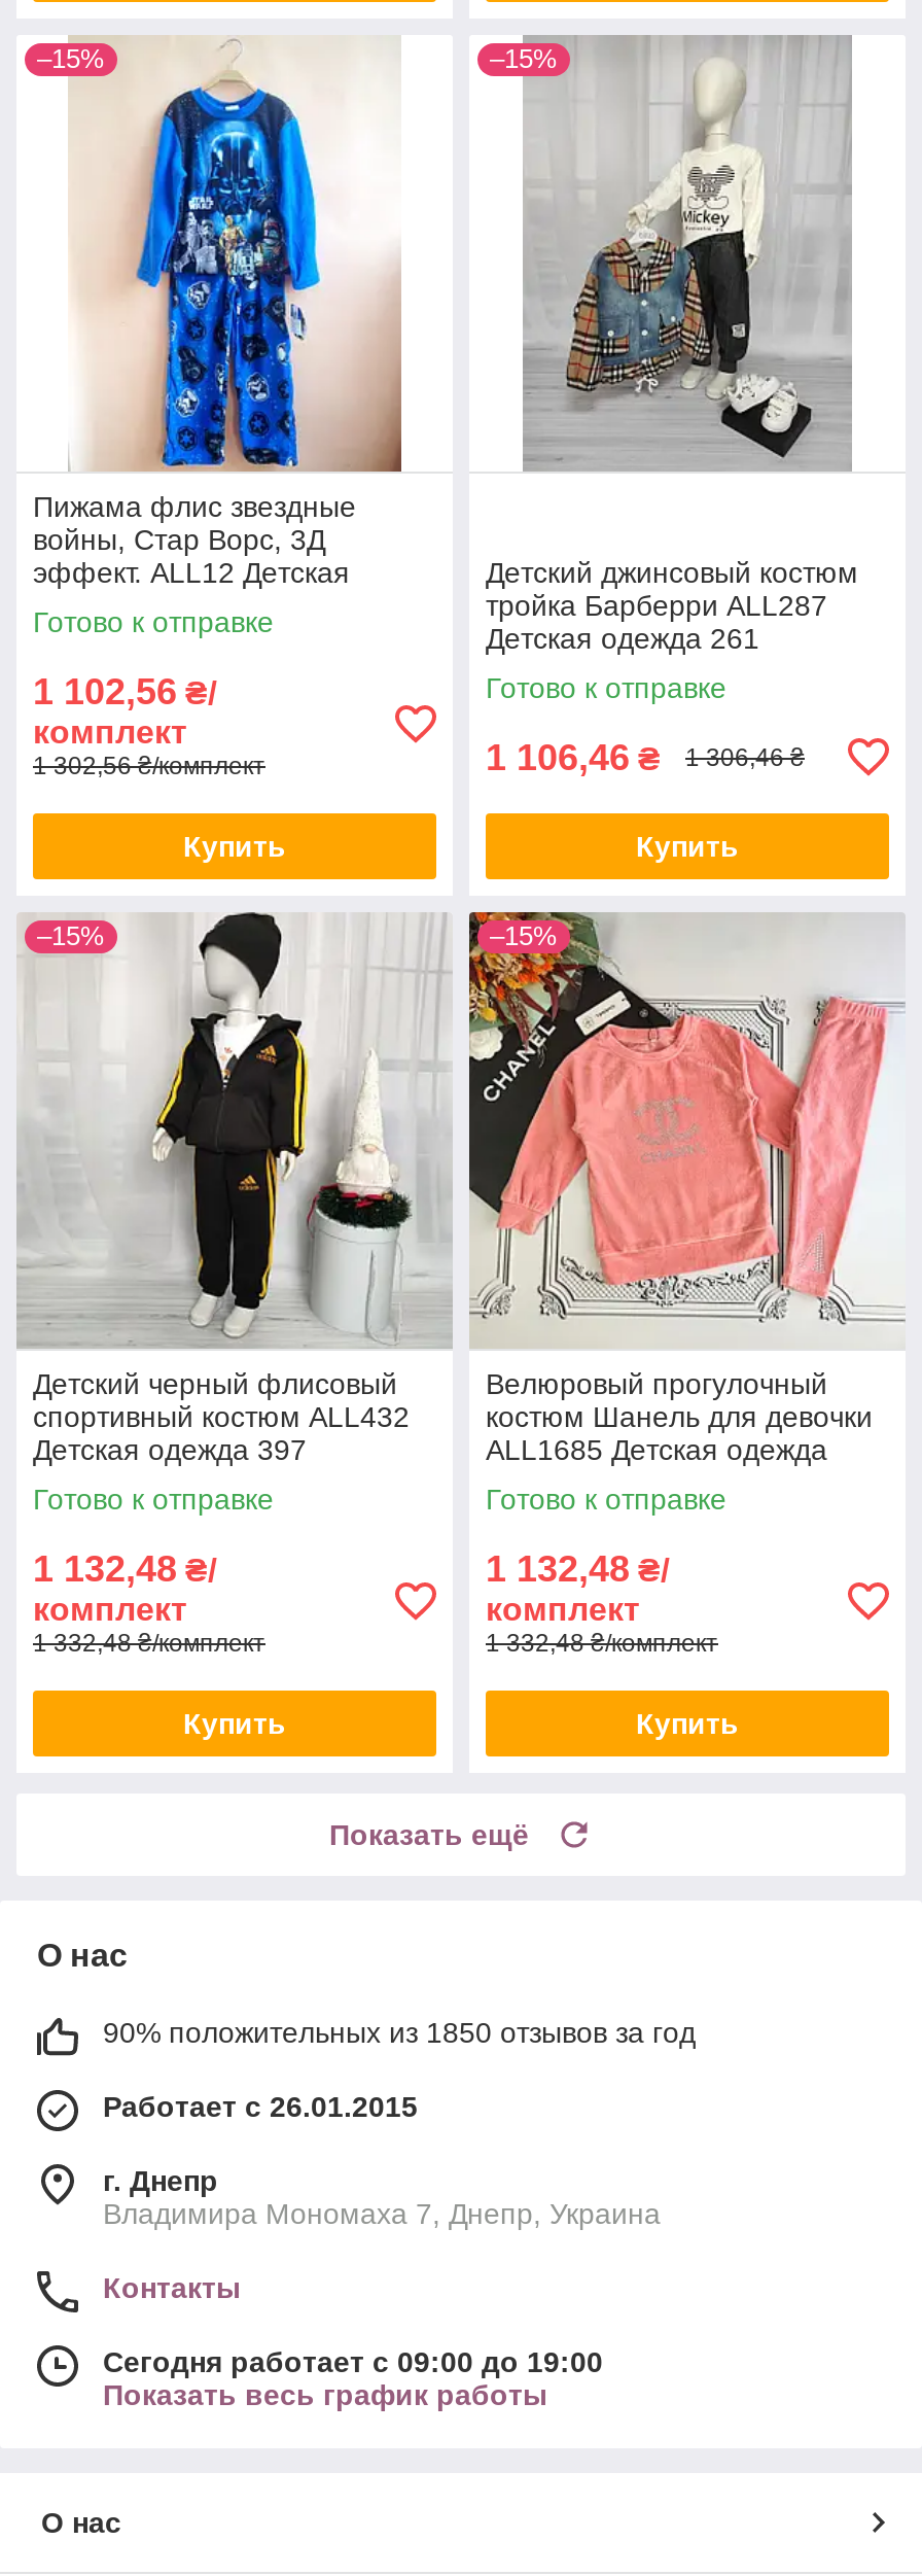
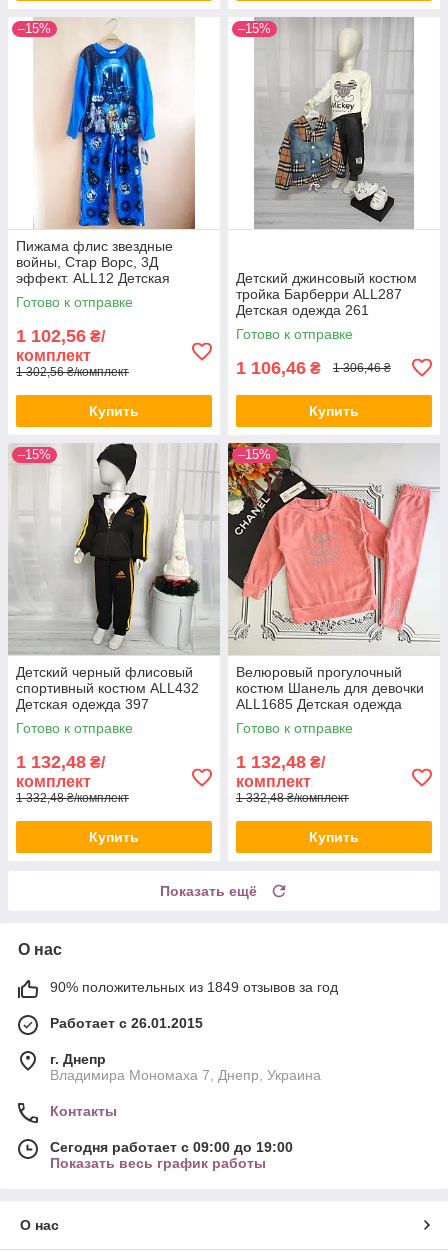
- 90% положительных из 1850 отзывов за год
+ 90% положительных из 1849 отзывов за год
